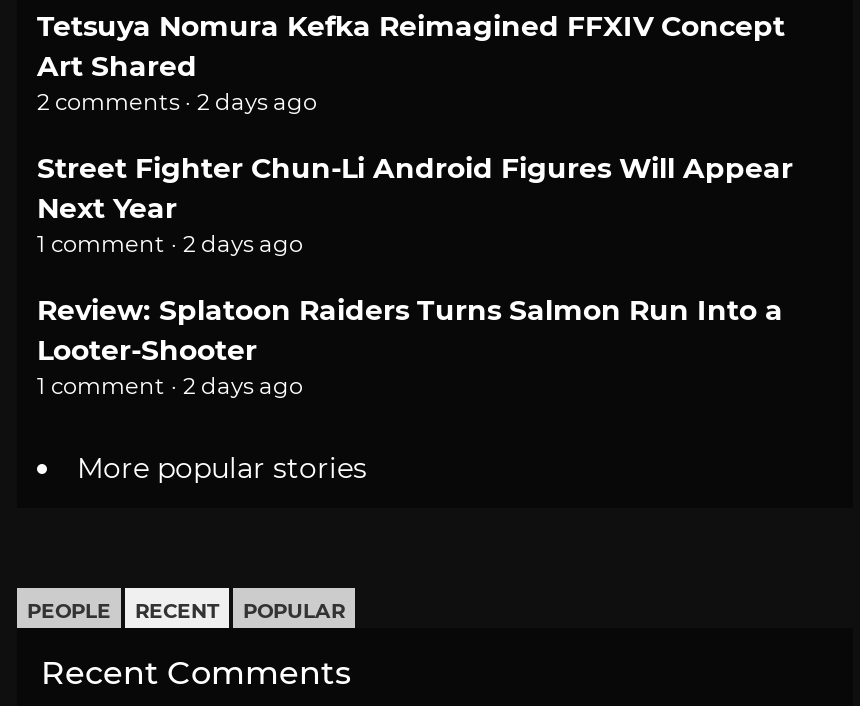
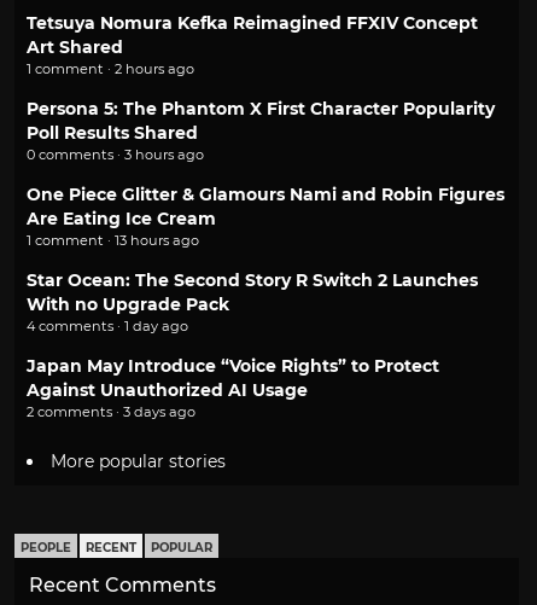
- 2 comments · 2 days ago
- Street Fighter Chun-Li Android Figures Will Appear
- Next Year
- 1 comment · 2 days ago
- Review: Splatoon Raiders Turns Salmon Run Into a
- Looter-Shooter
- 1 comment · 2 days ago
+ 1 comment · 2 hours ago
+ Persona 5: The Phantom X First Character Popularity
+ Poll Results Shared
+ 0 comments · 3 hours ago
+ One Piece Glitter & Glamours Nami and Robin Figures
+ Are Eating Ice Cream
+ 1 comment · 13 hours ago
+ Star Ocean: The Second Story R Switch 2 Launches
+ With no Upgrade Pack
+ 4 comments · 1 day ago
+ Japan May Introduce “Voice Rights” to Protect
+ Against Unauthorized AI Usage
+ 2 comments · 3 days ago
